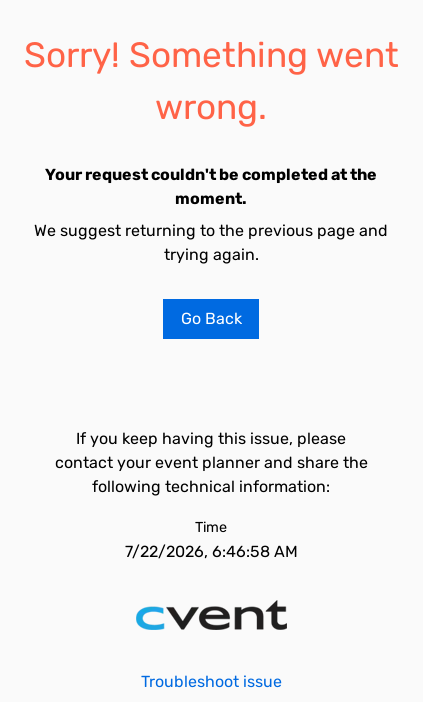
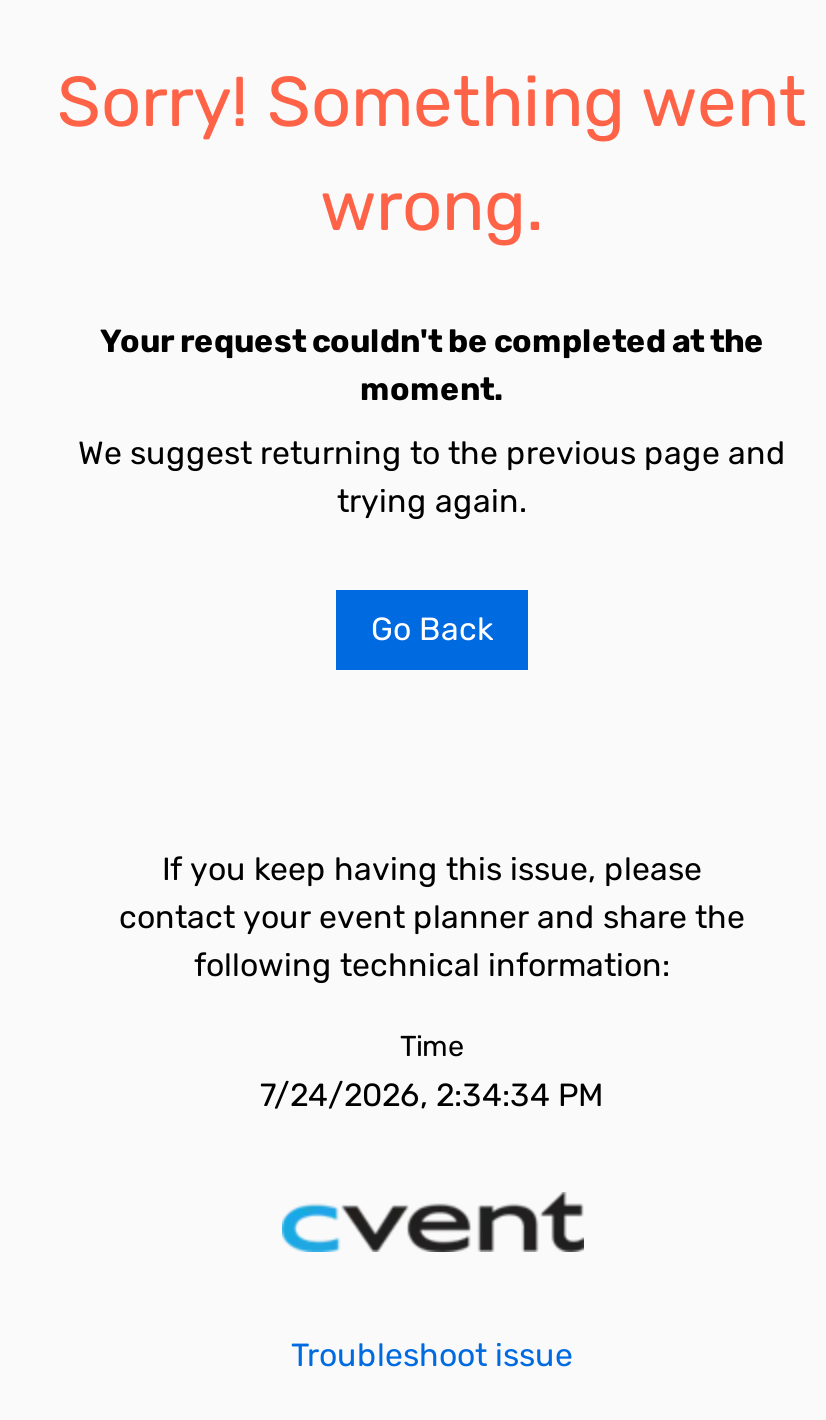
- 7/22/2026, 6:46:58 AM
+ 7/24/2026, 2:34:34 PM
